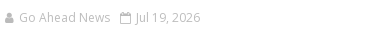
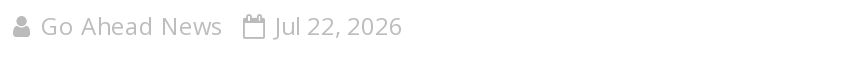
- Go Ahead News Jul 19, 2026
+ Go Ahead News Jul 22, 2026
